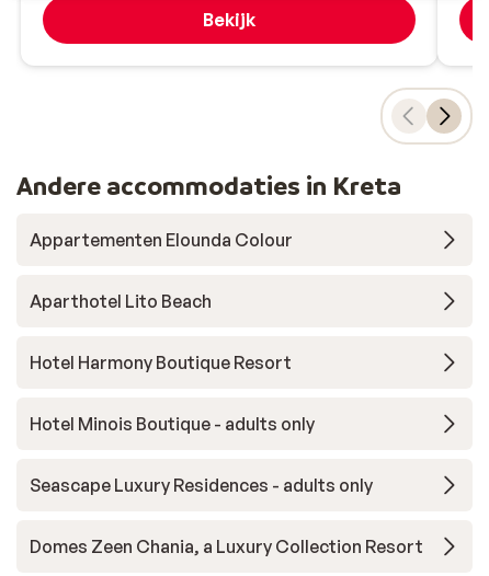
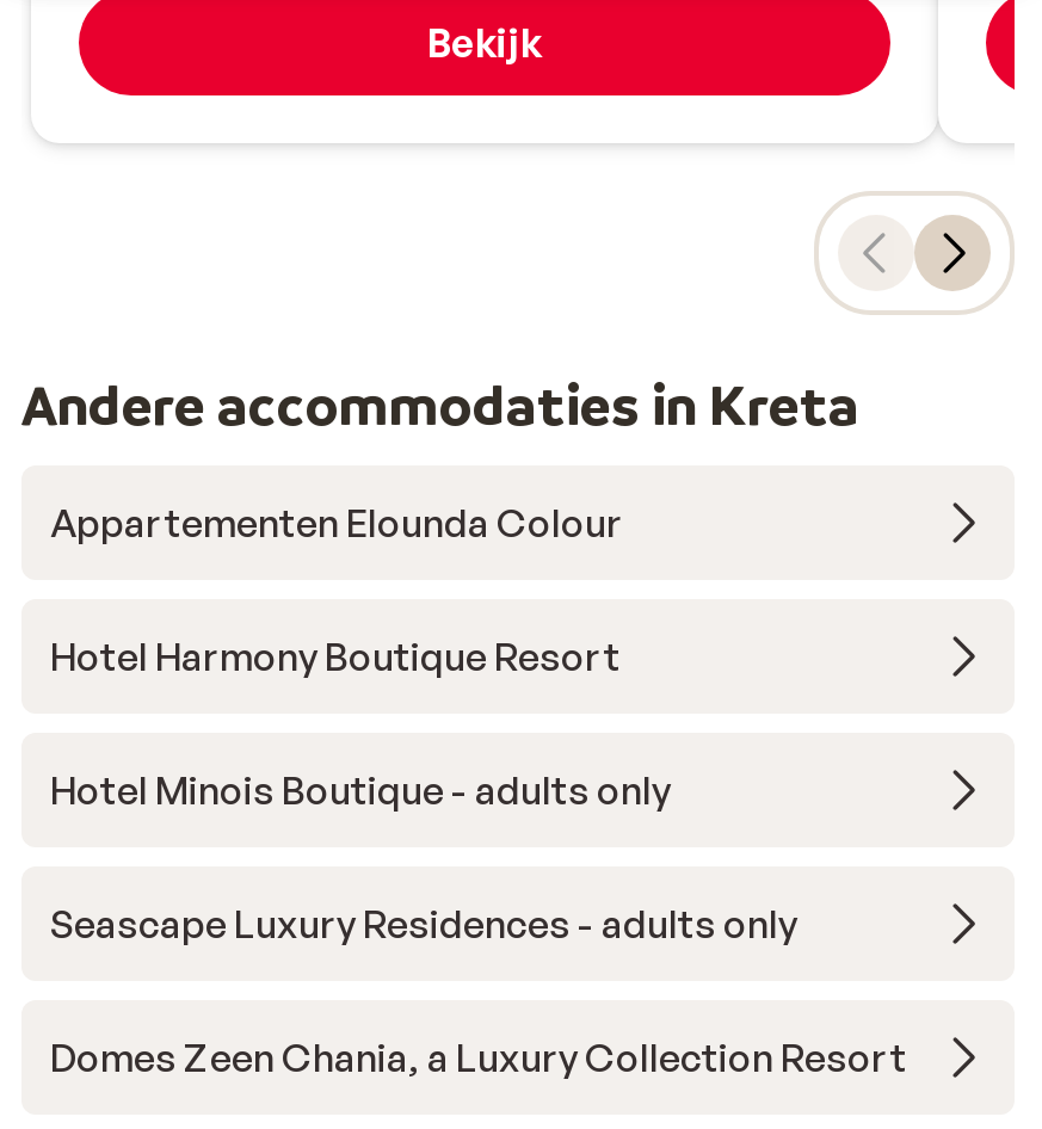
- Aparthotel Lito Beach
